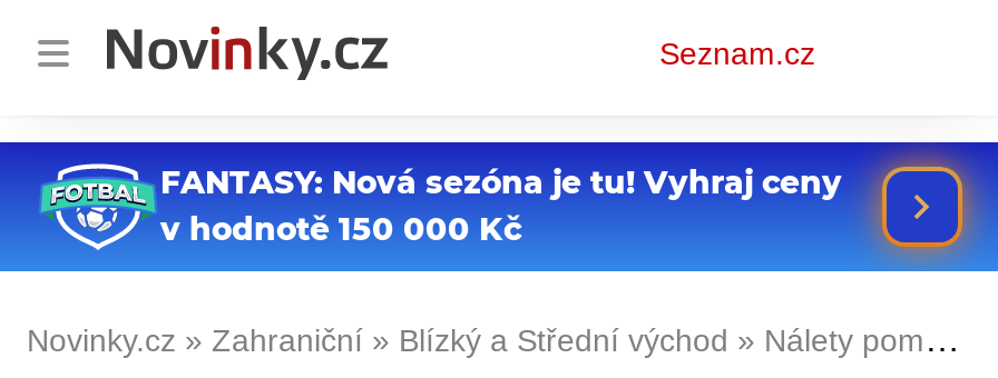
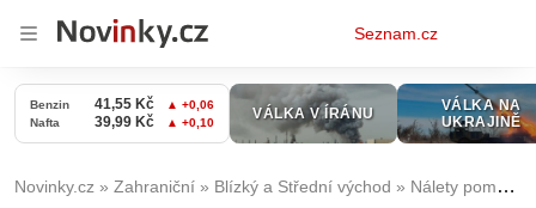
- [image]
+ [image]
